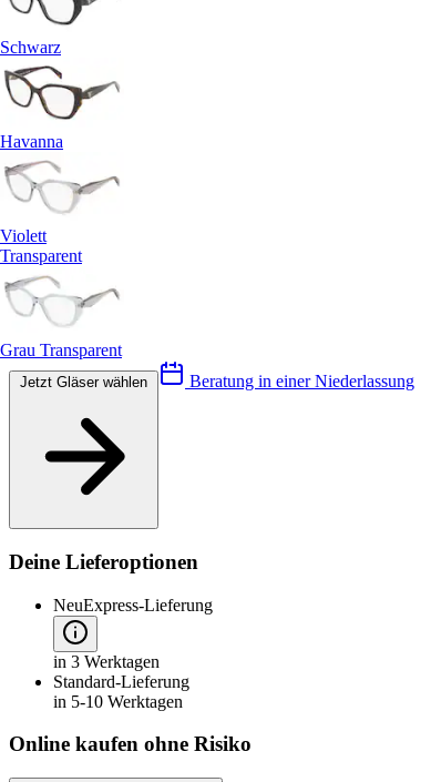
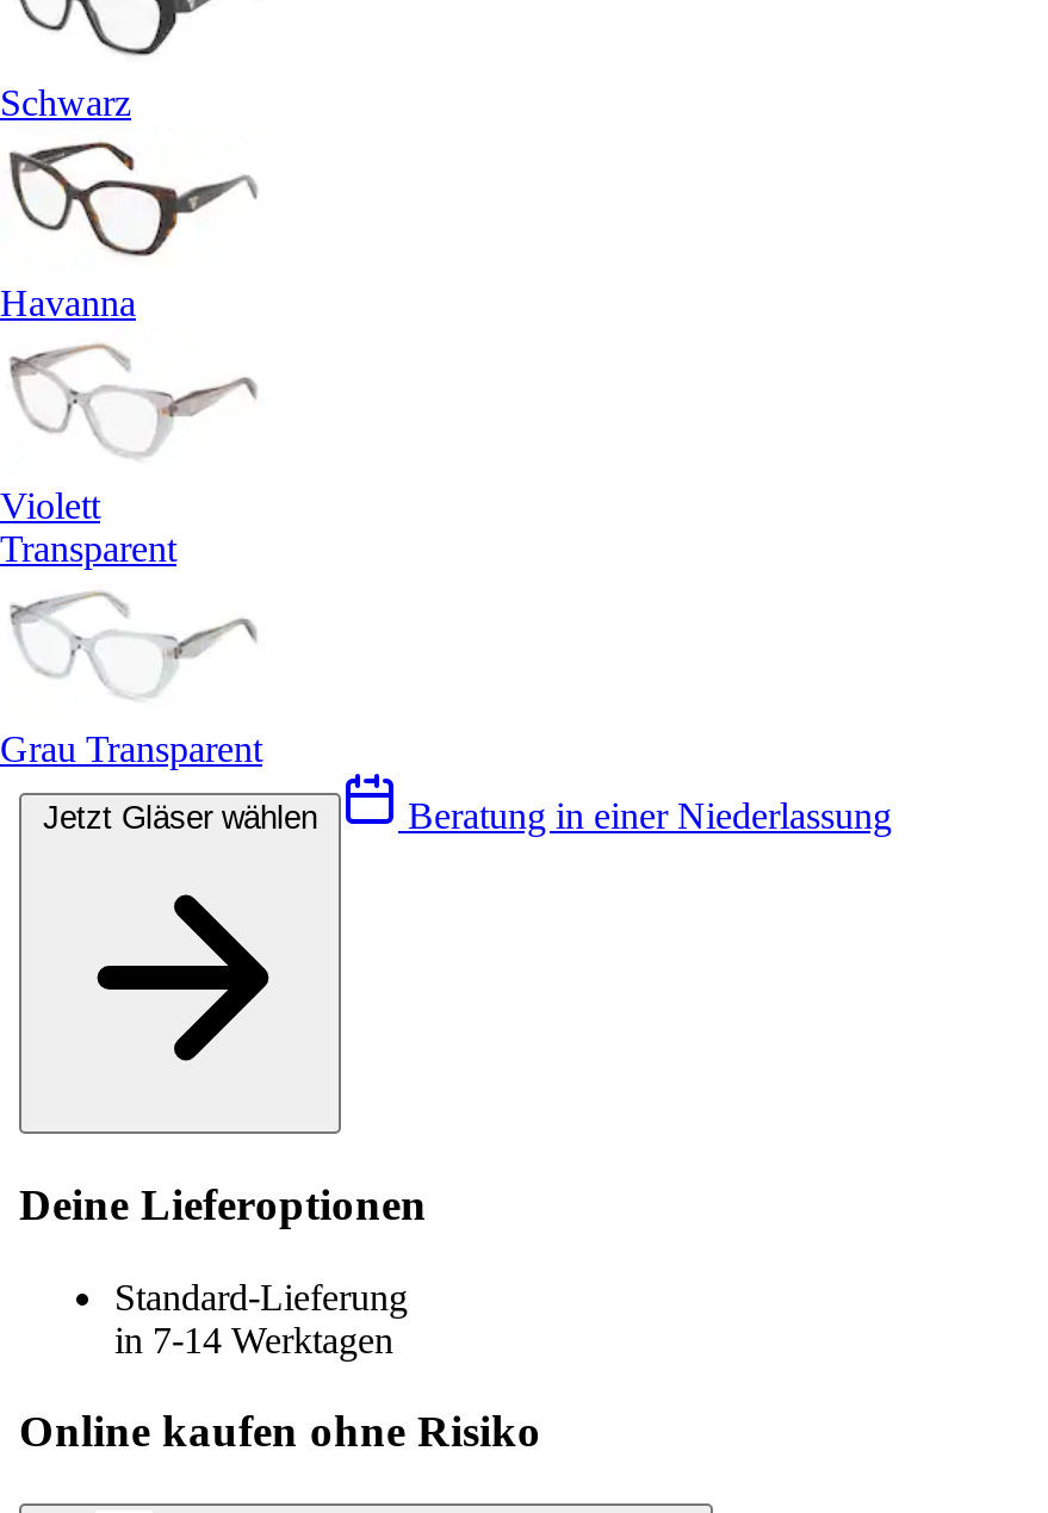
- NeuExpress-Lieferung
- in 3 Werktagen

- in 5-10 Werktagen
+ in 7-14 Werktagen
